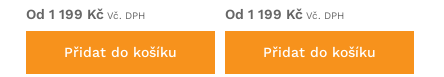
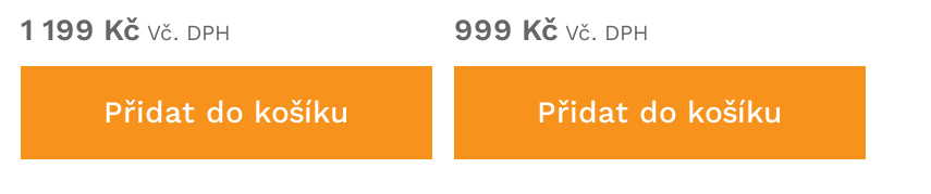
- Od 1 199 Kč Vč. DPH
+ 1 199 Kč Vč. DPH

- Od 1 199 Kč Vč. DPH
+ 999 Kč Vč. DPH
